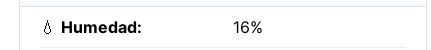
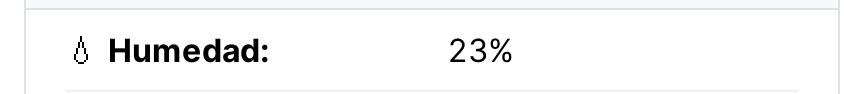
- 16%
+ 23%
